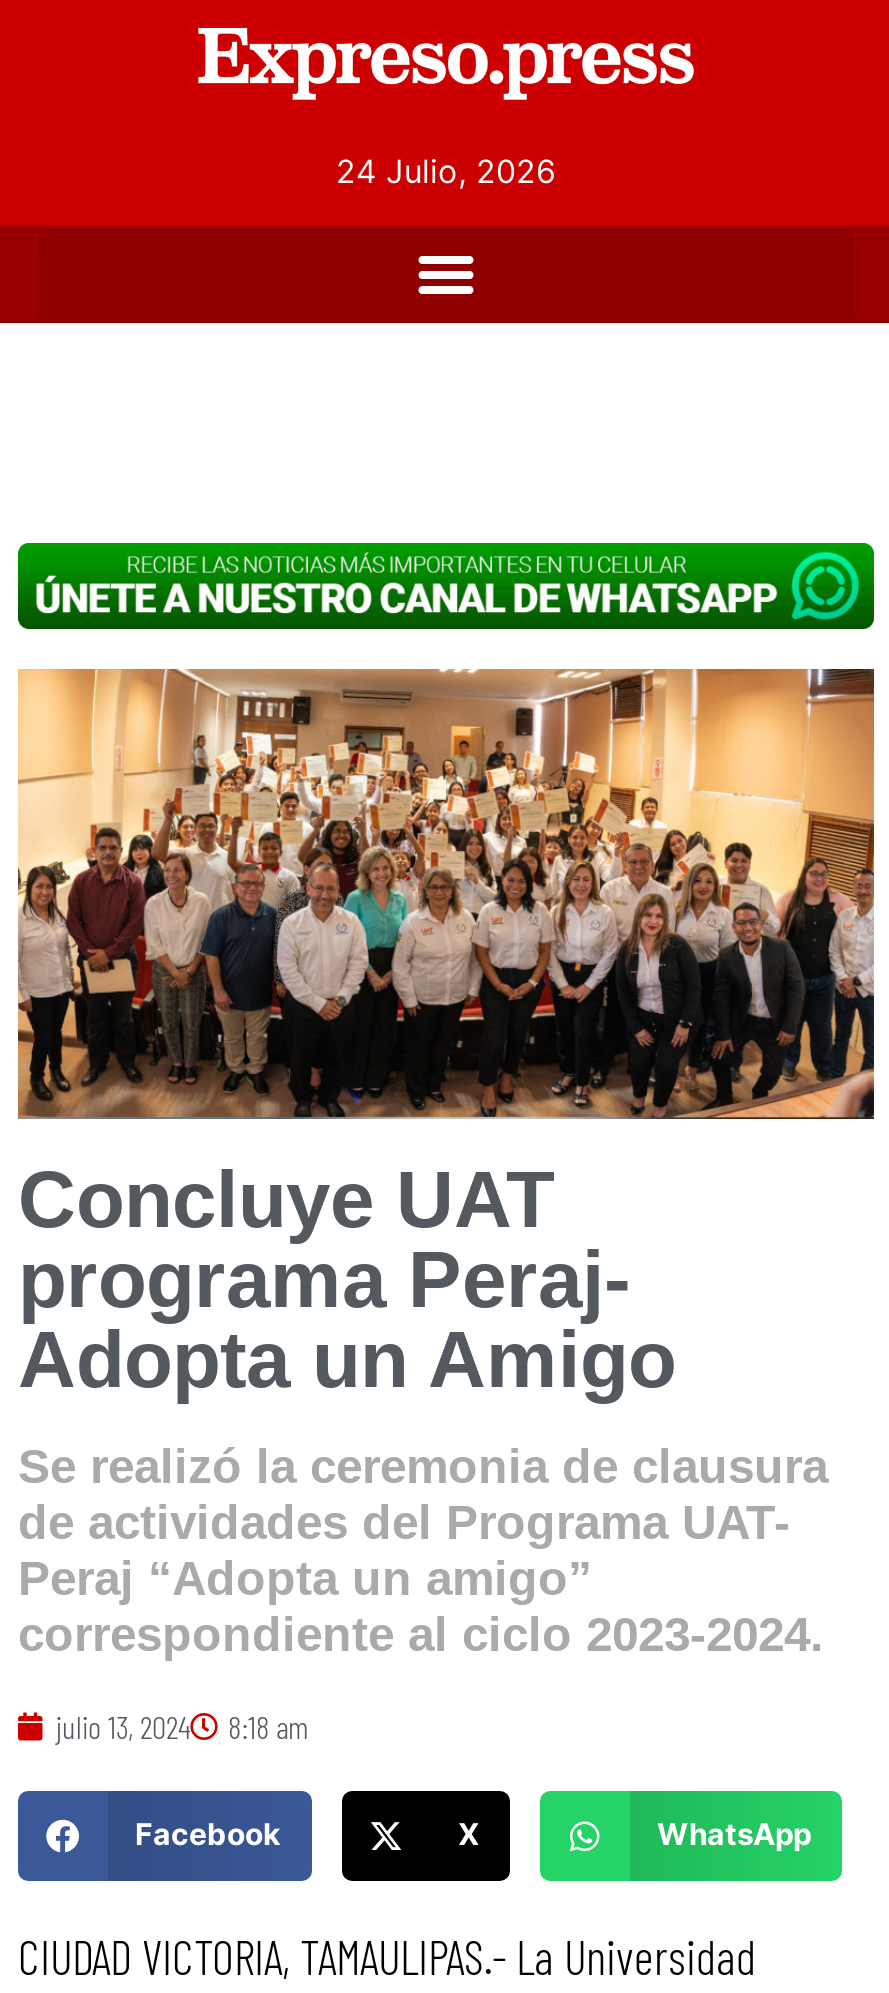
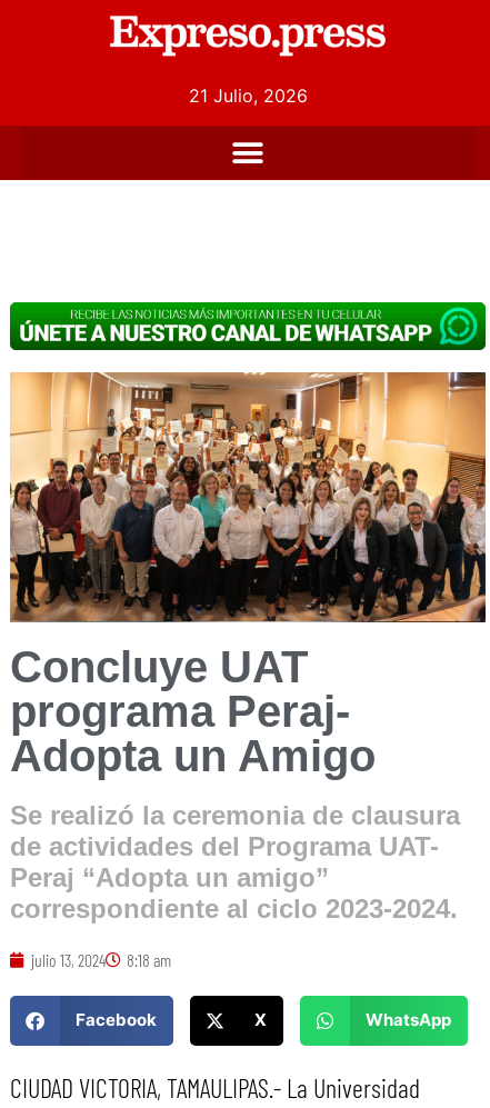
- 24 Julio, 2026
+ 21 Julio, 2026
